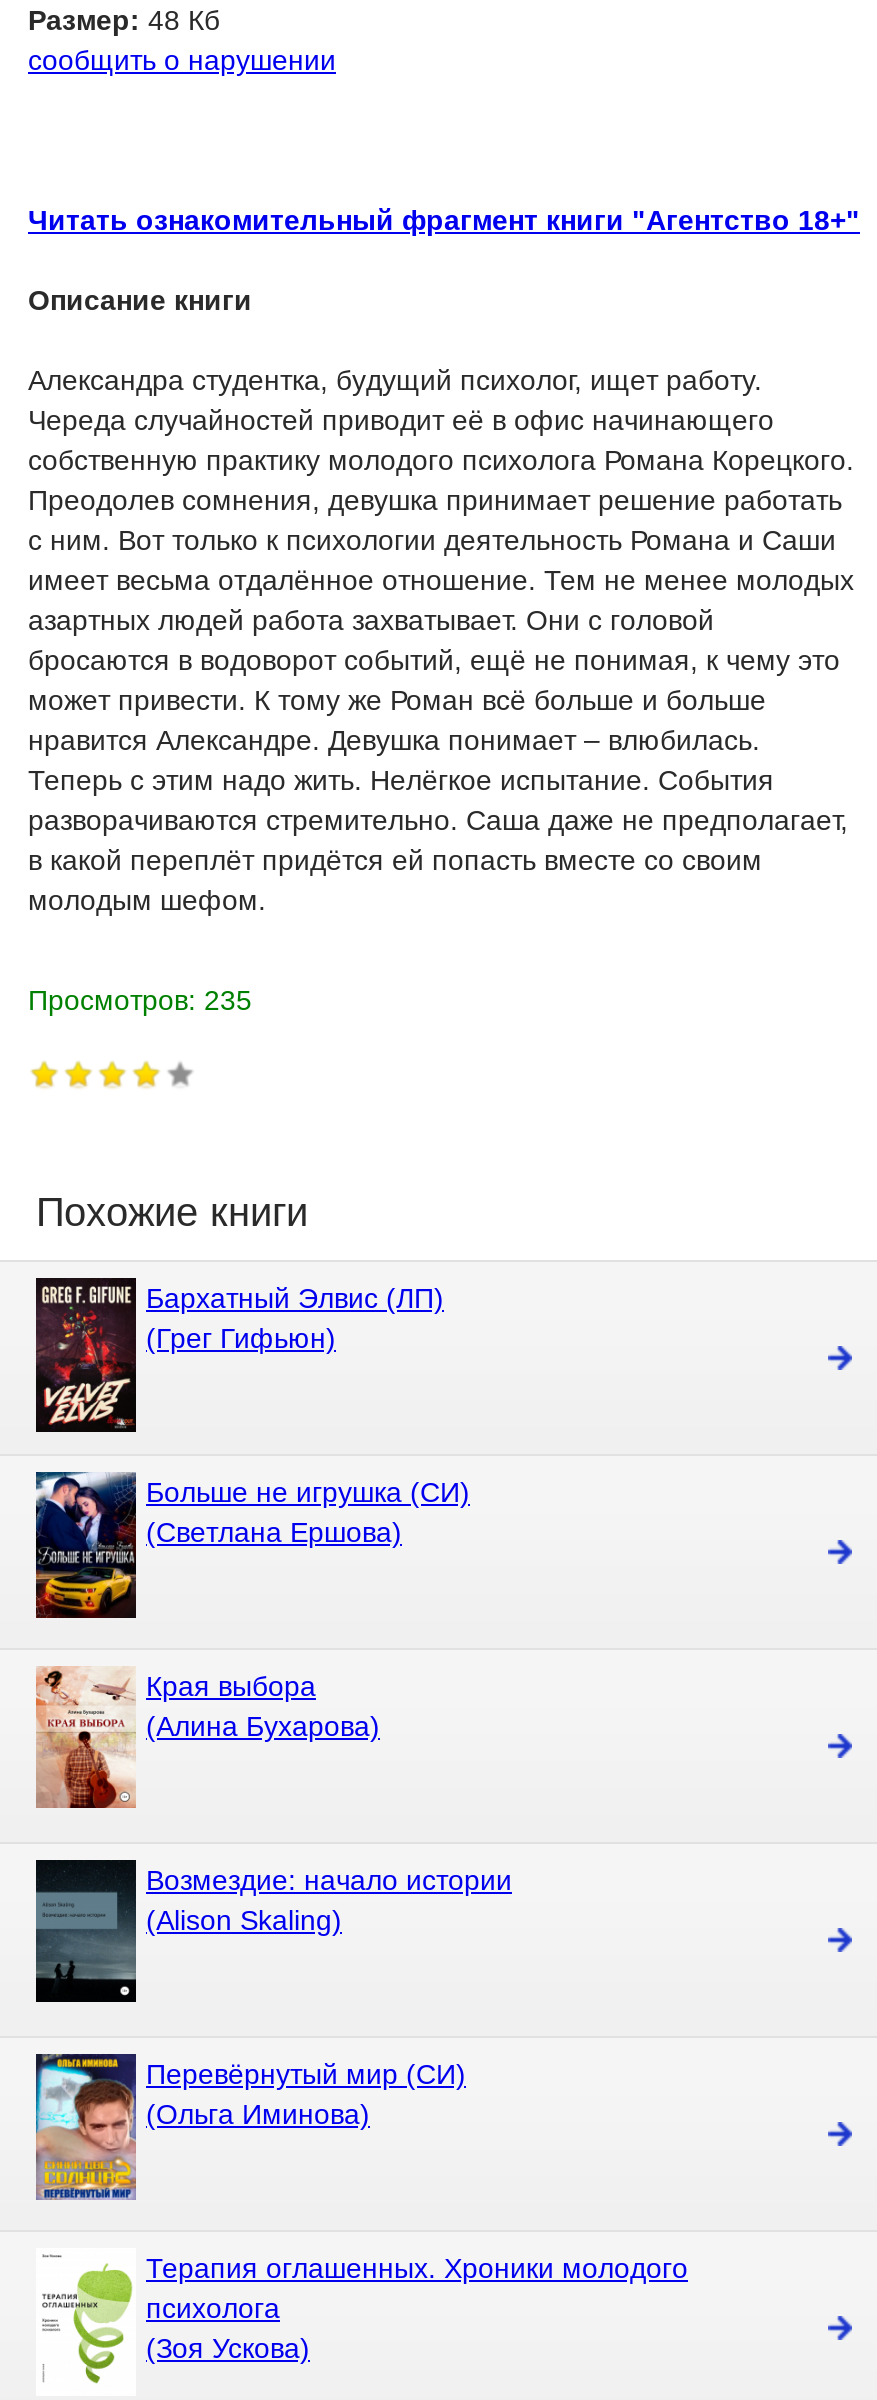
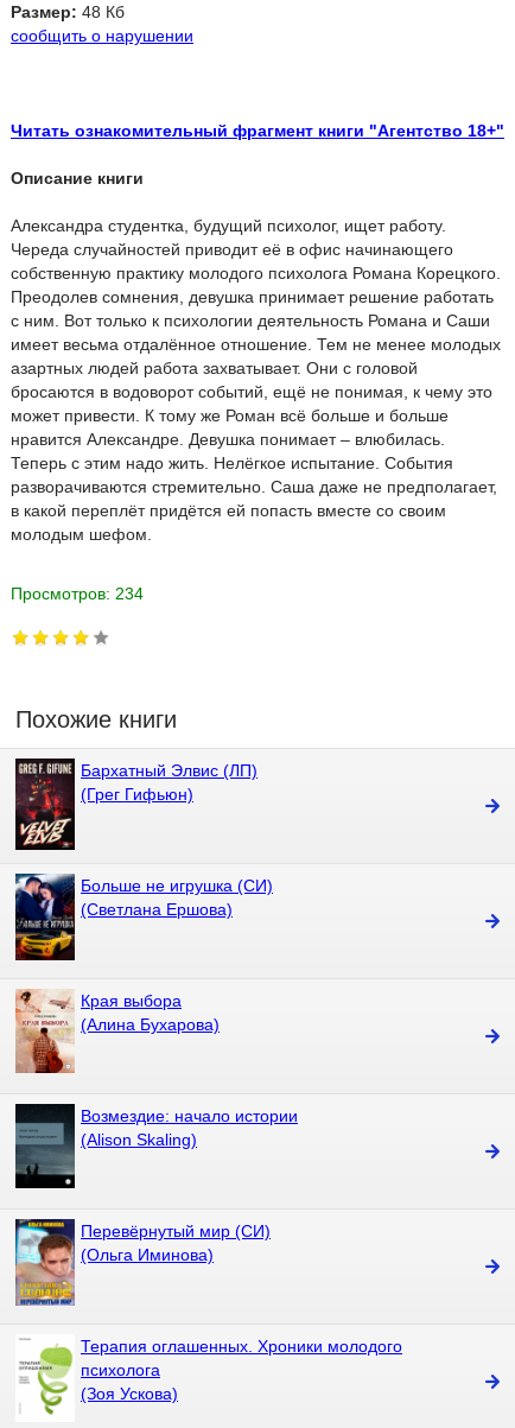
- Просмотров: 235
+ Просмотров: 234
